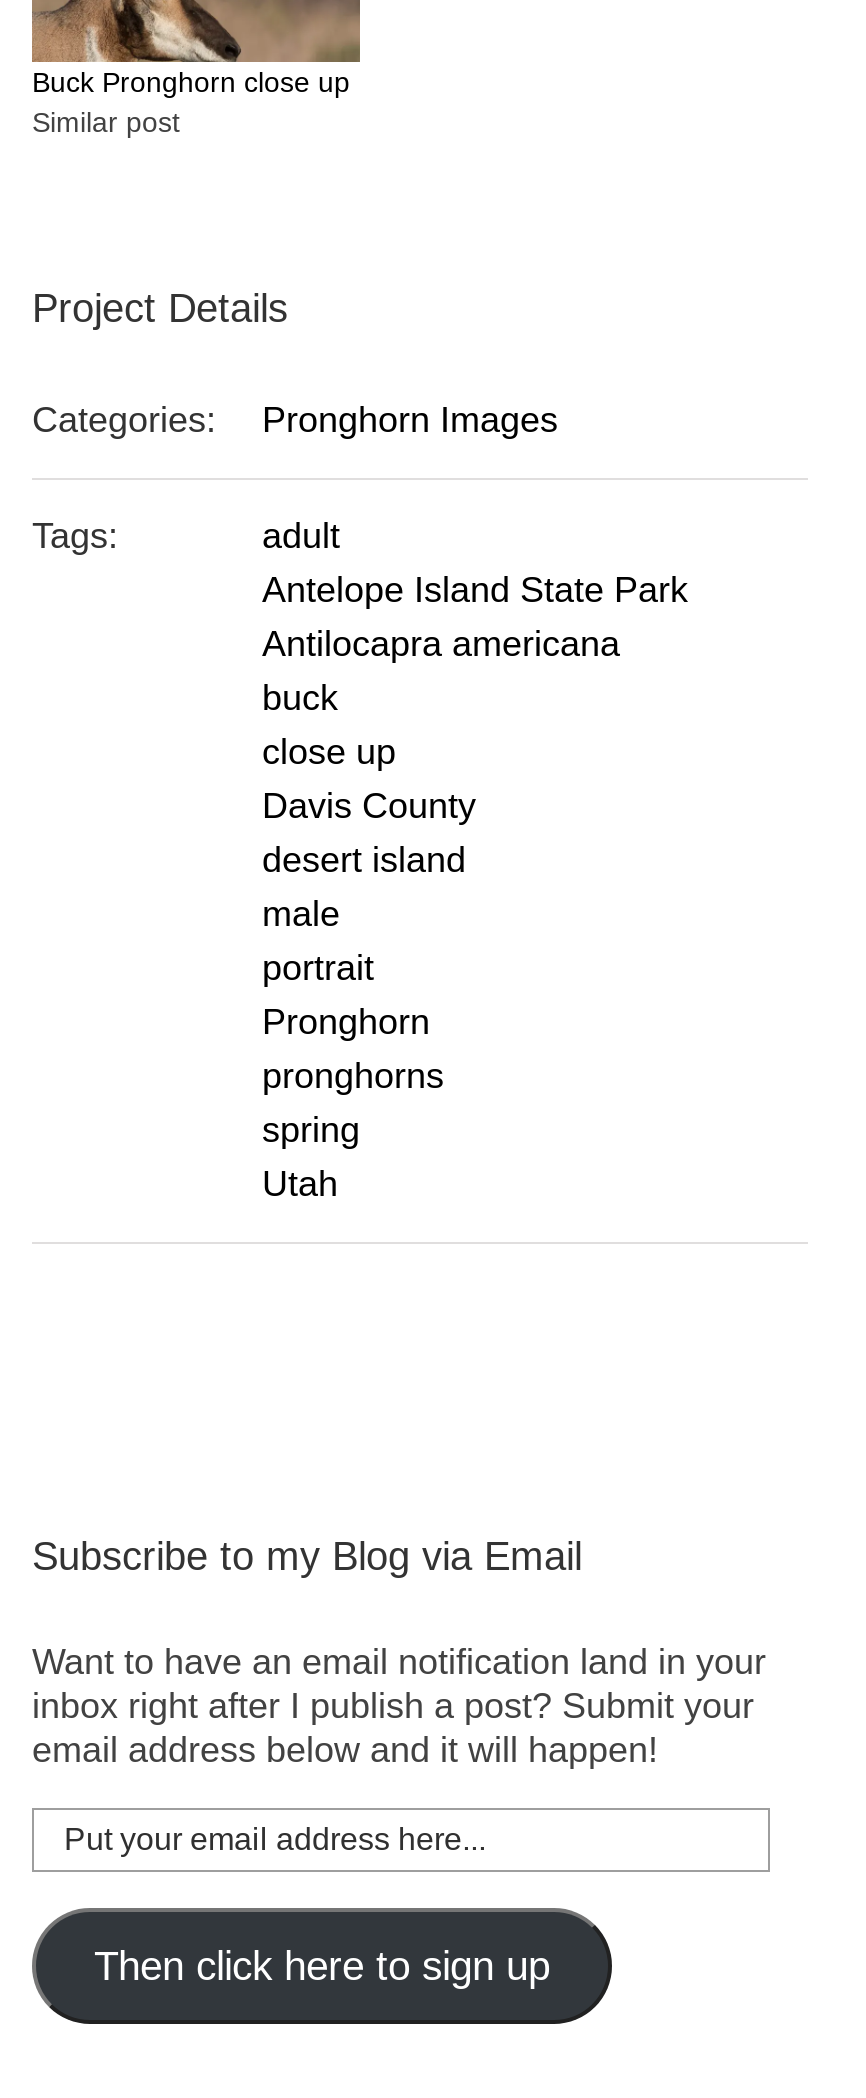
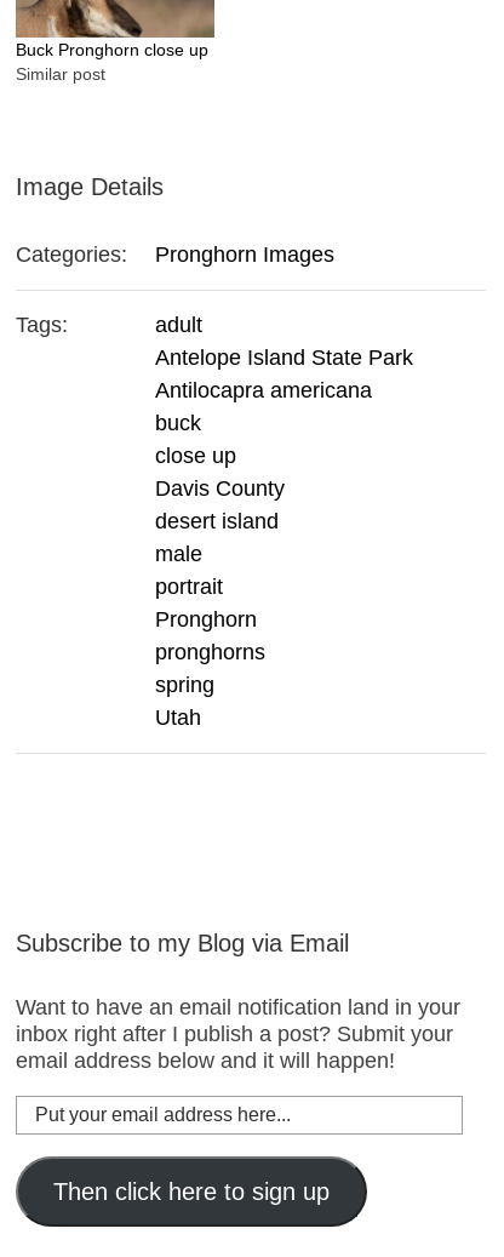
- Project Details
+ Image Details
